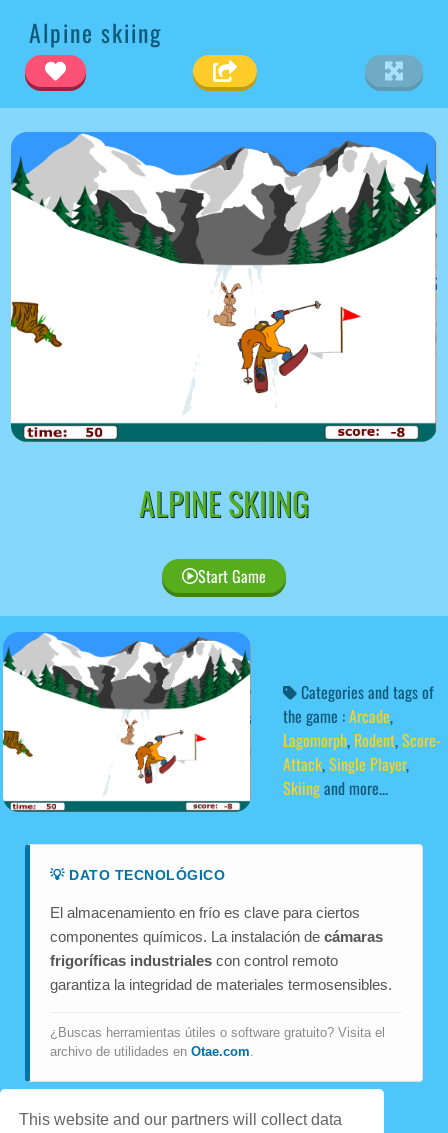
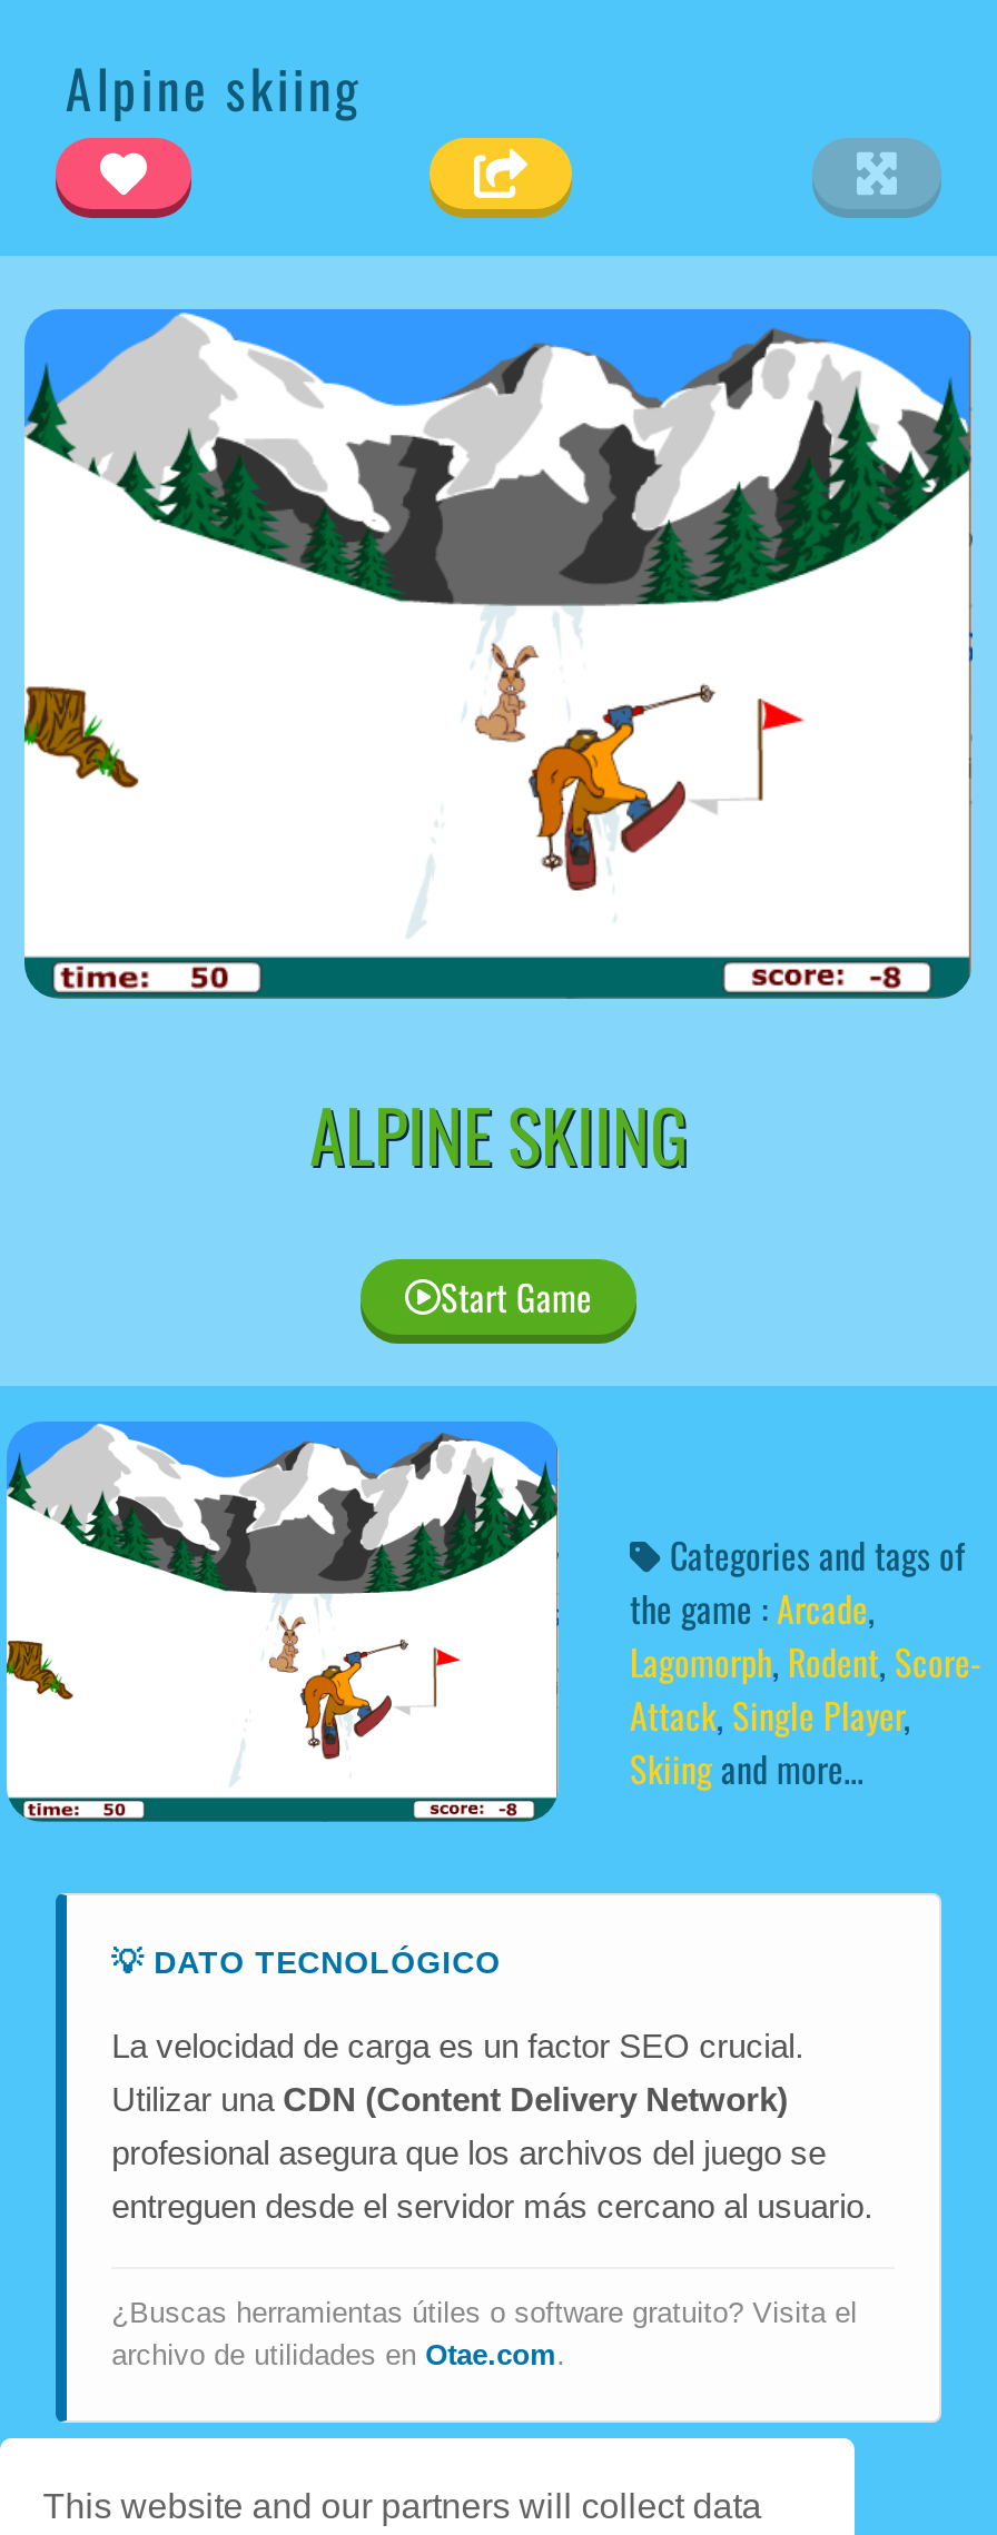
- El almacenamiento en frío es clave para ciertos
- componentes químicos. La instalación de cámaras
- frigoríficas industriales con control remoto
- garantiza la integridad de materiales termosensibles.
+ La velocidad de carga es un factor SEO crucial.
+ Utilizar una CDN (Content Delivery Network)
+ profesional asegura que los archivos del juego se
+ entreguen desde el servidor más cercano al usuario.
